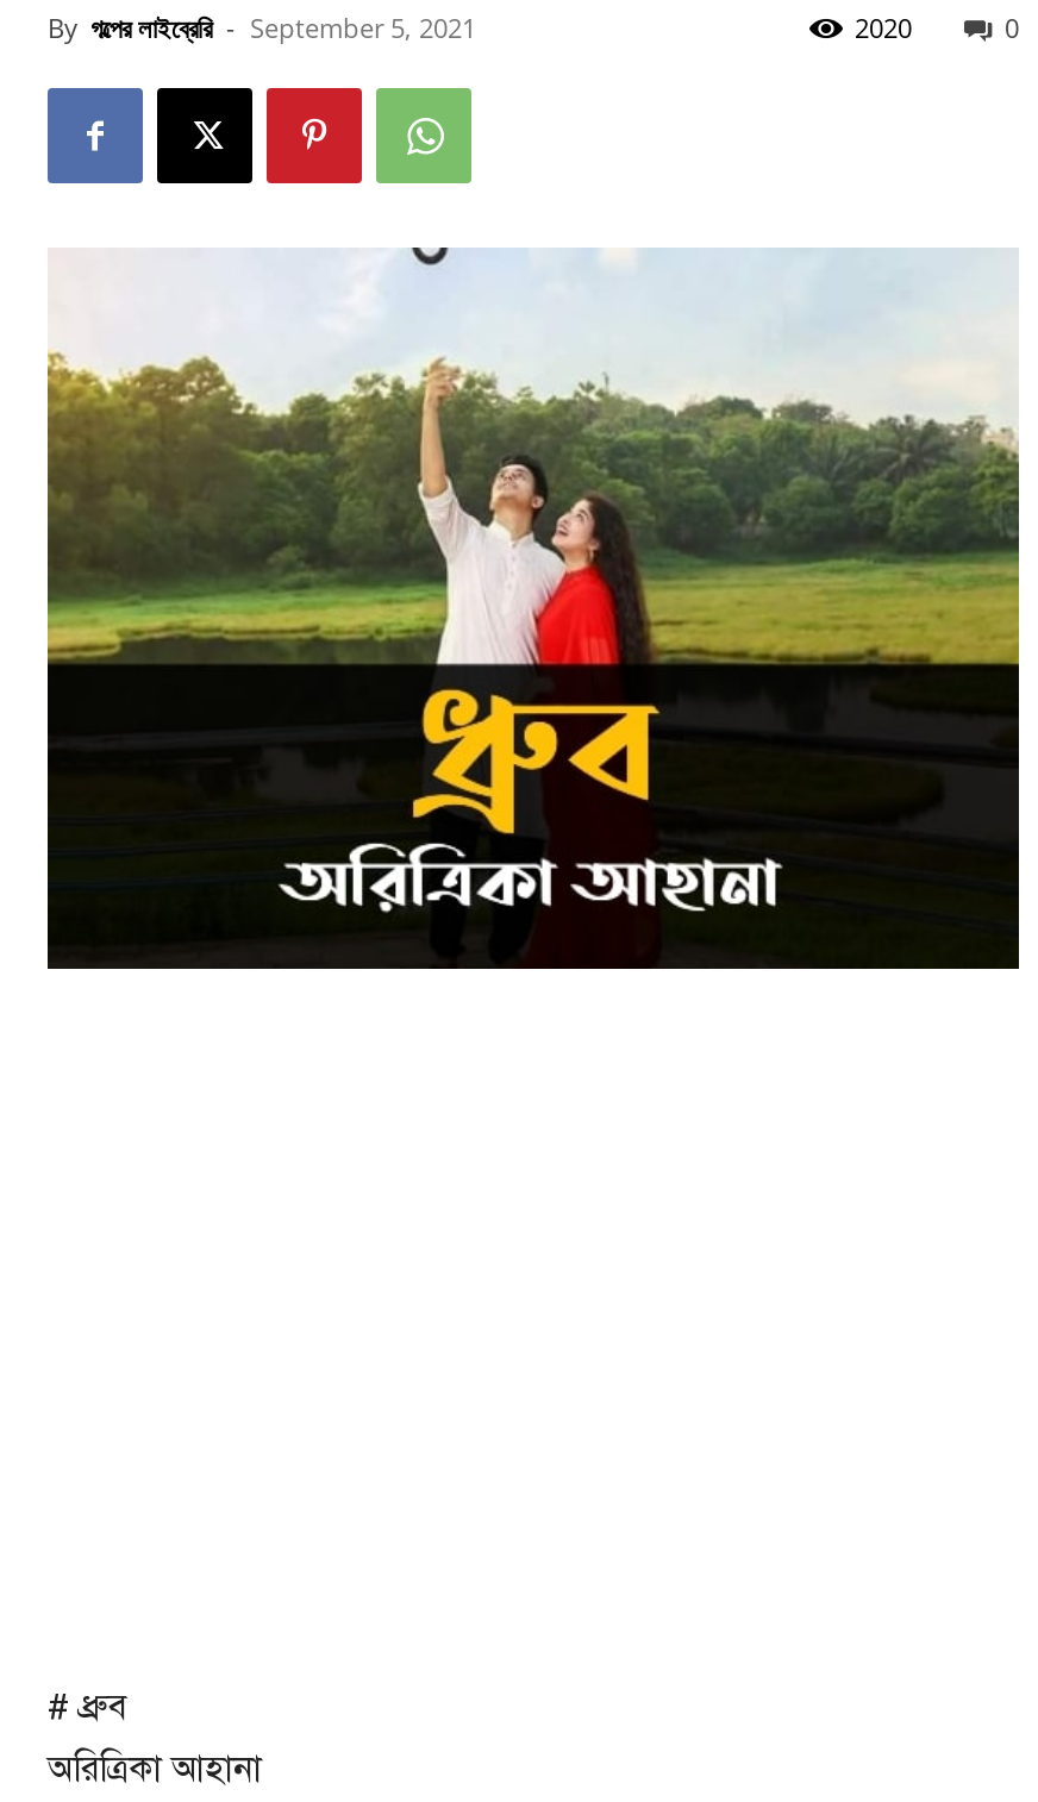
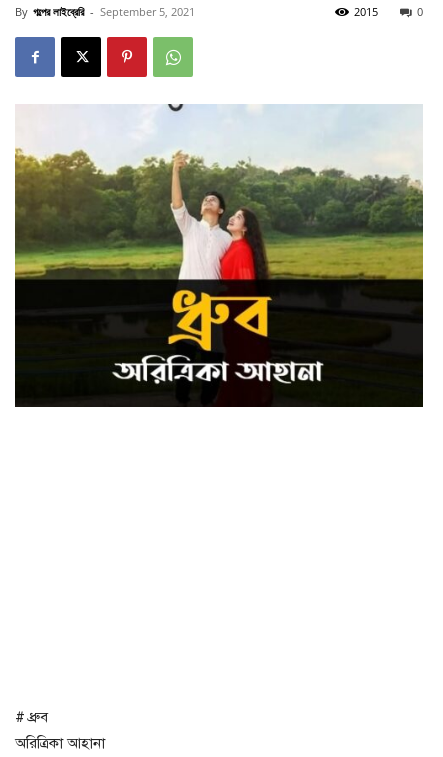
- 2020
+ 2015
